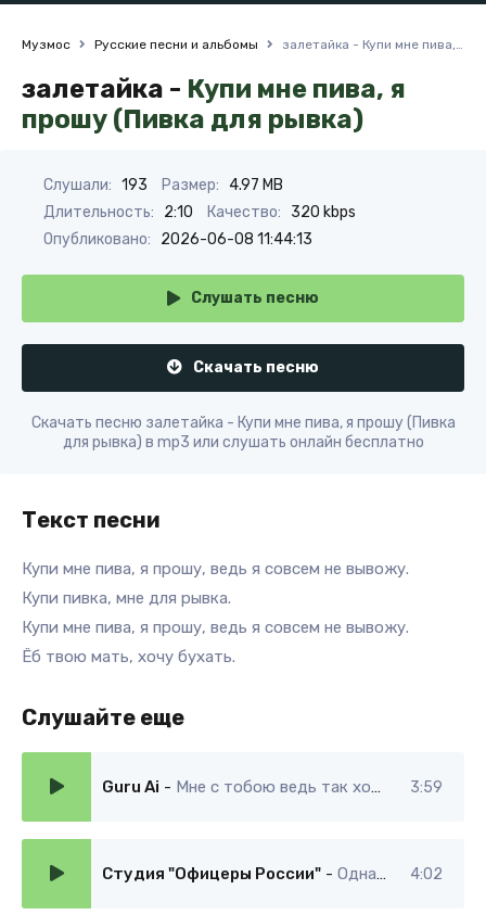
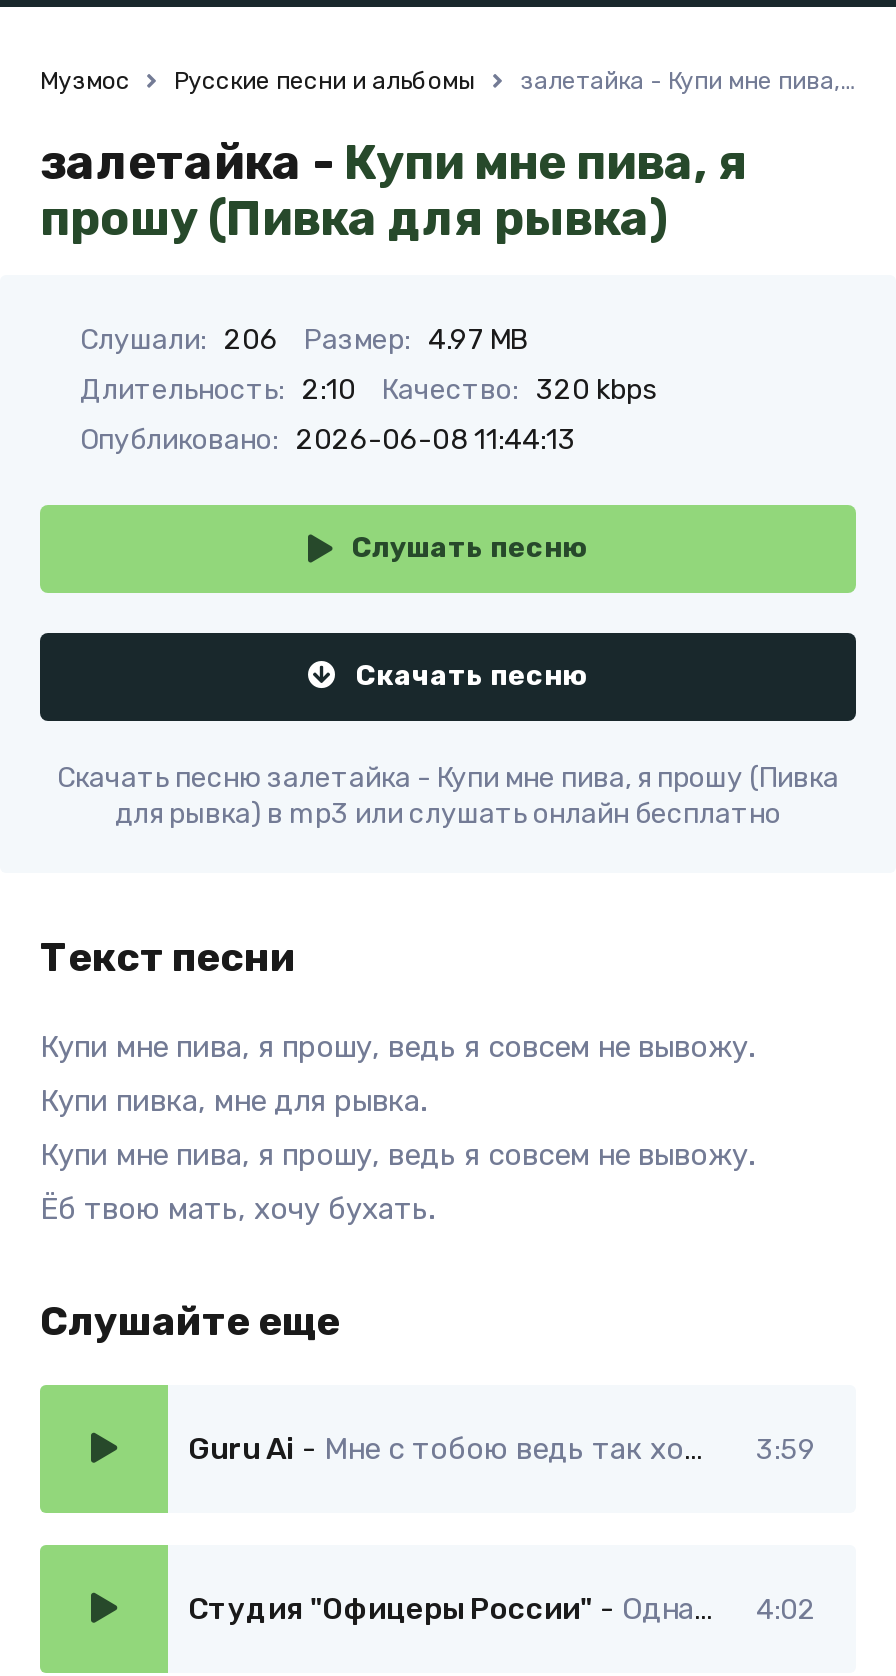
- Слушали: 193
+ Слушали: 206
